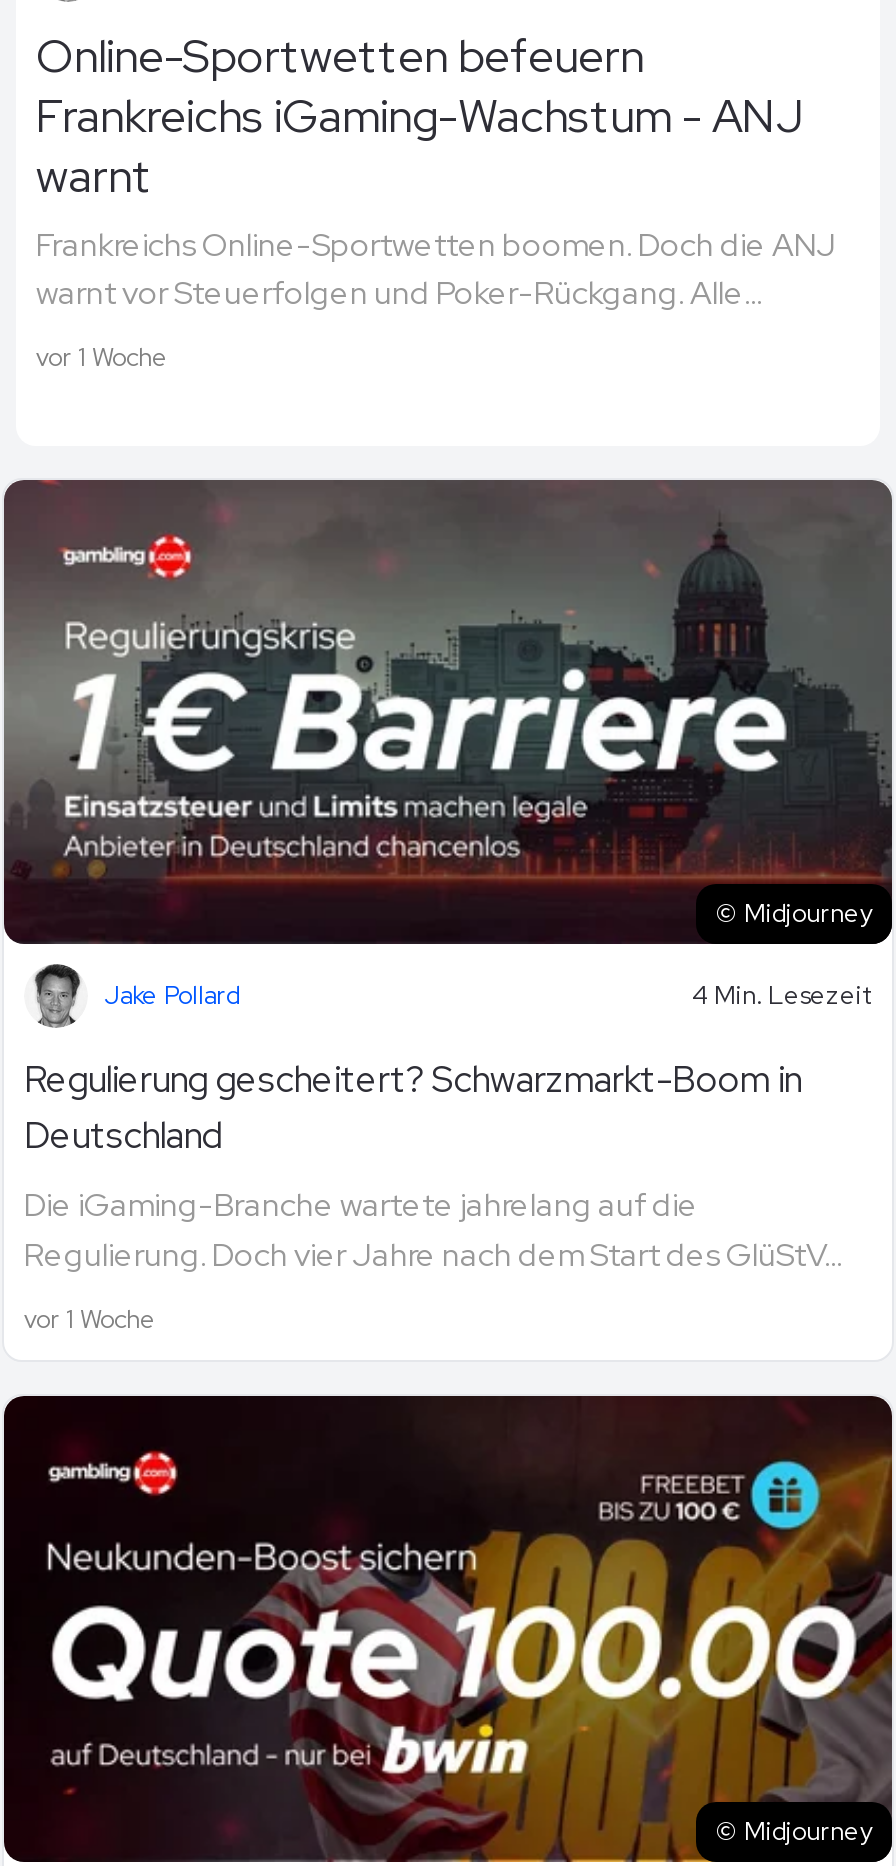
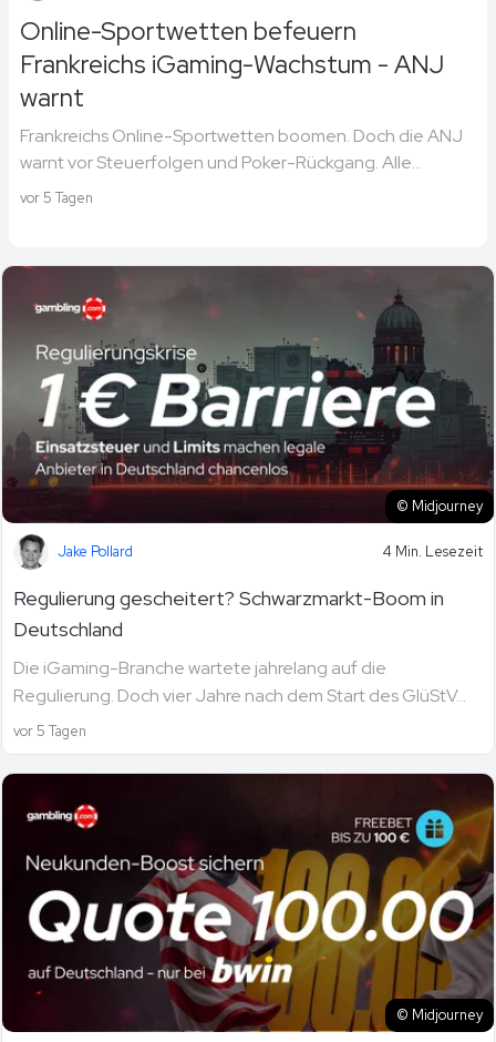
- vor 1 Woche
+ vor 5 Tagen

- vor 1 Woche
+ vor 5 Tagen
